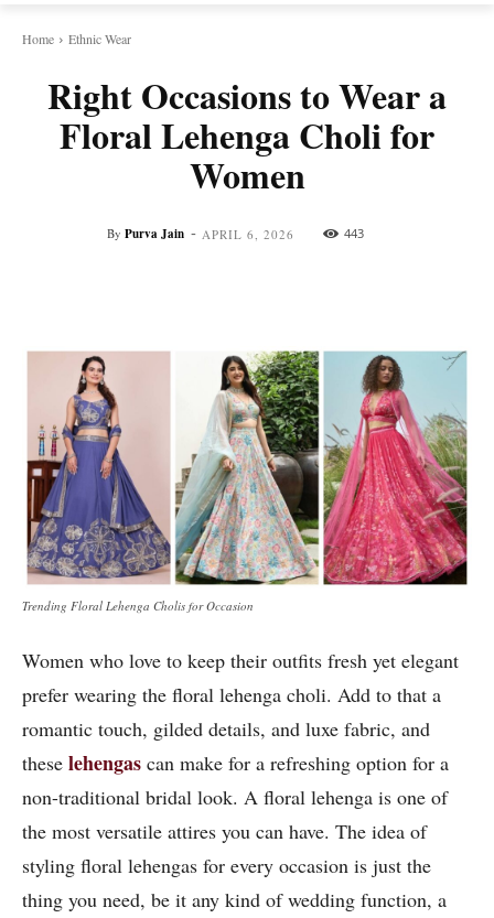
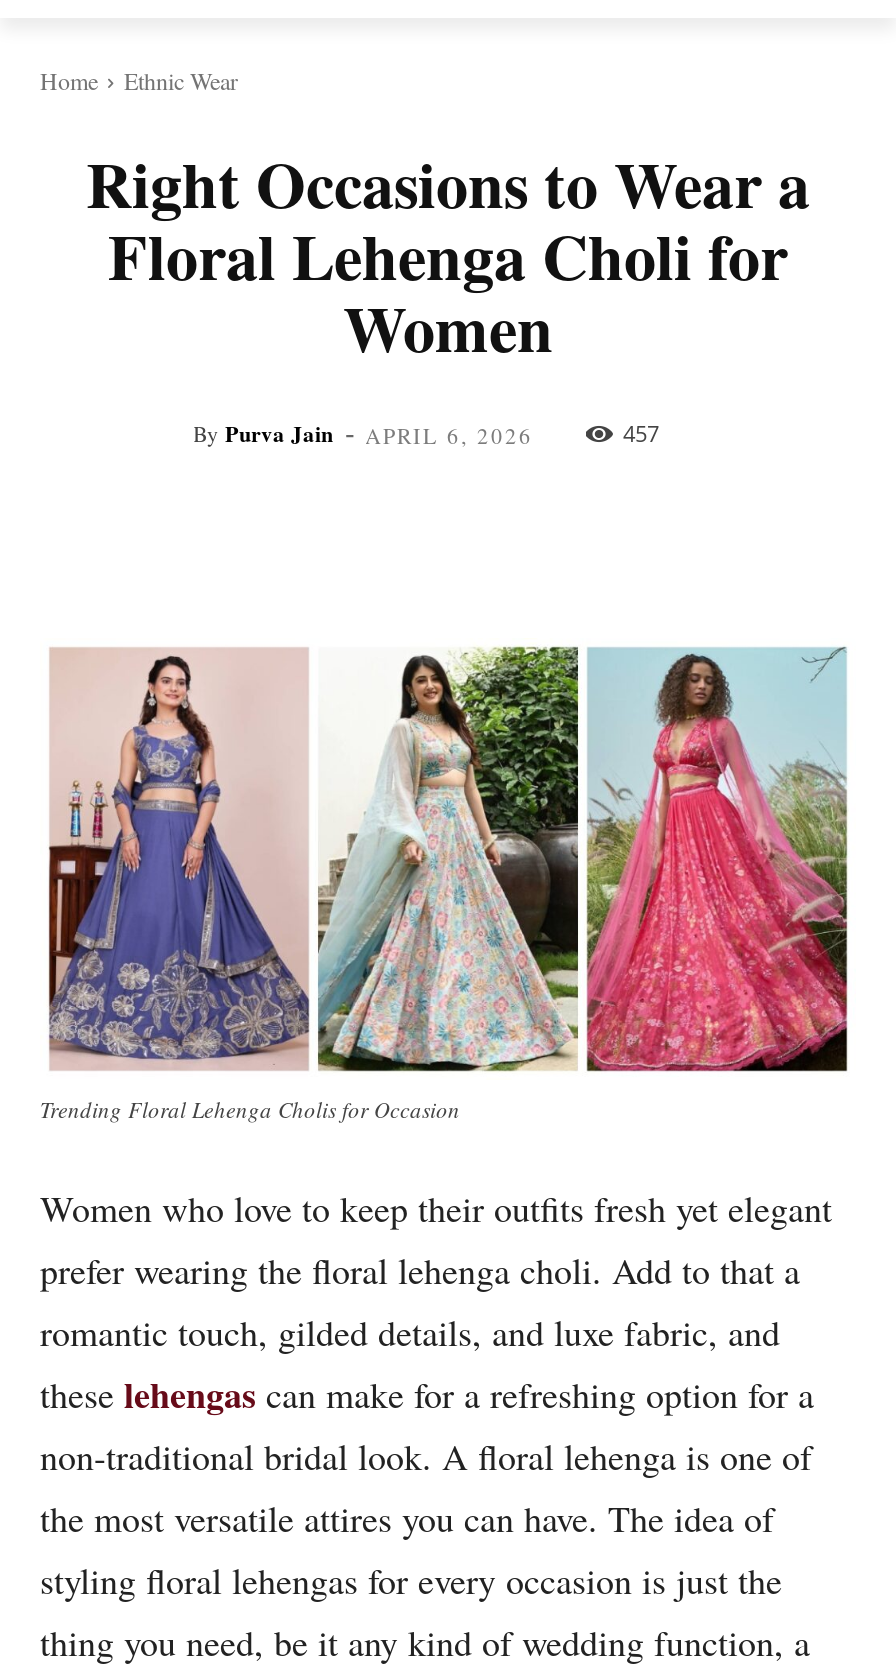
- 443
+ 457
